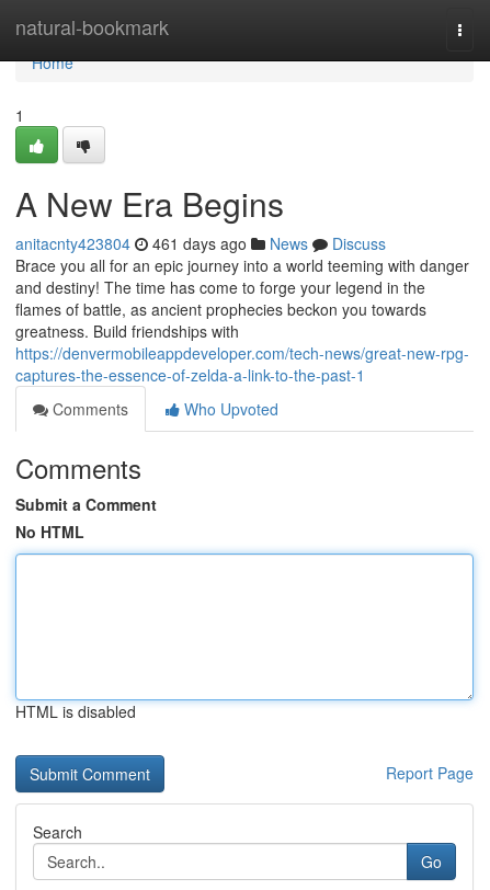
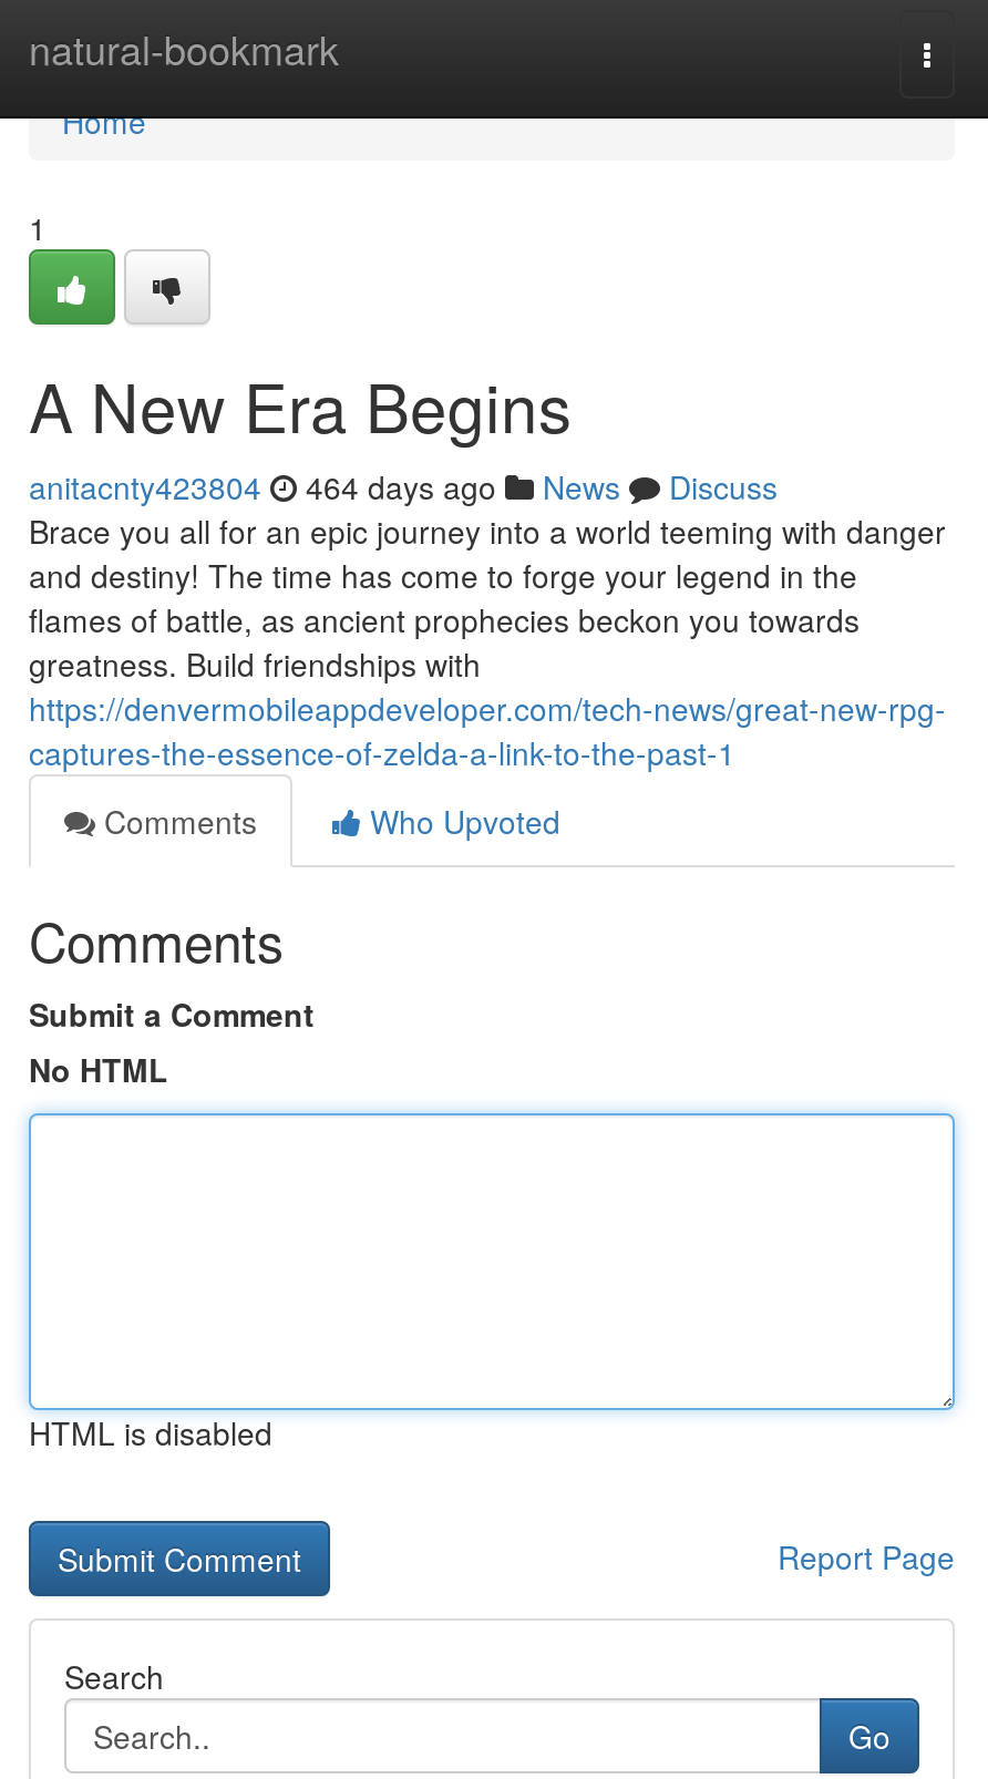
- anitacnty423804 461 days ago News Discuss
+ anitacnty423804 464 days ago News Discuss
